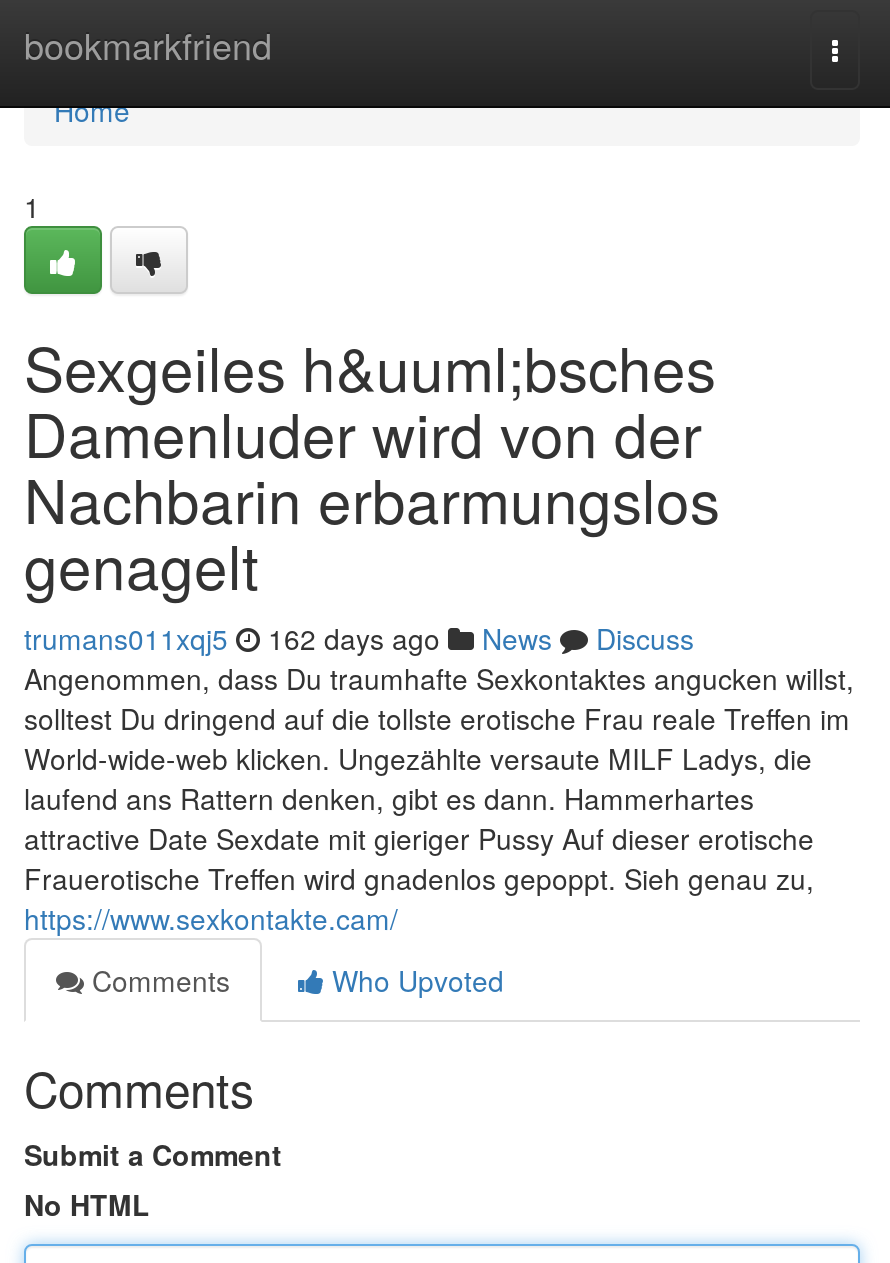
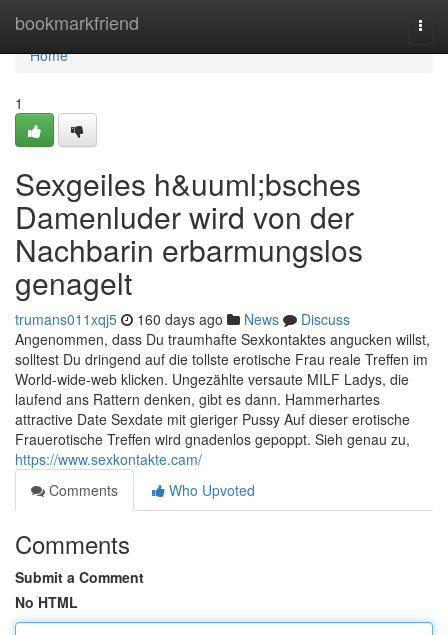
- trumans011xqj5 162 days ago News Discuss
+ trumans011xqj5 160 days ago News Discuss
